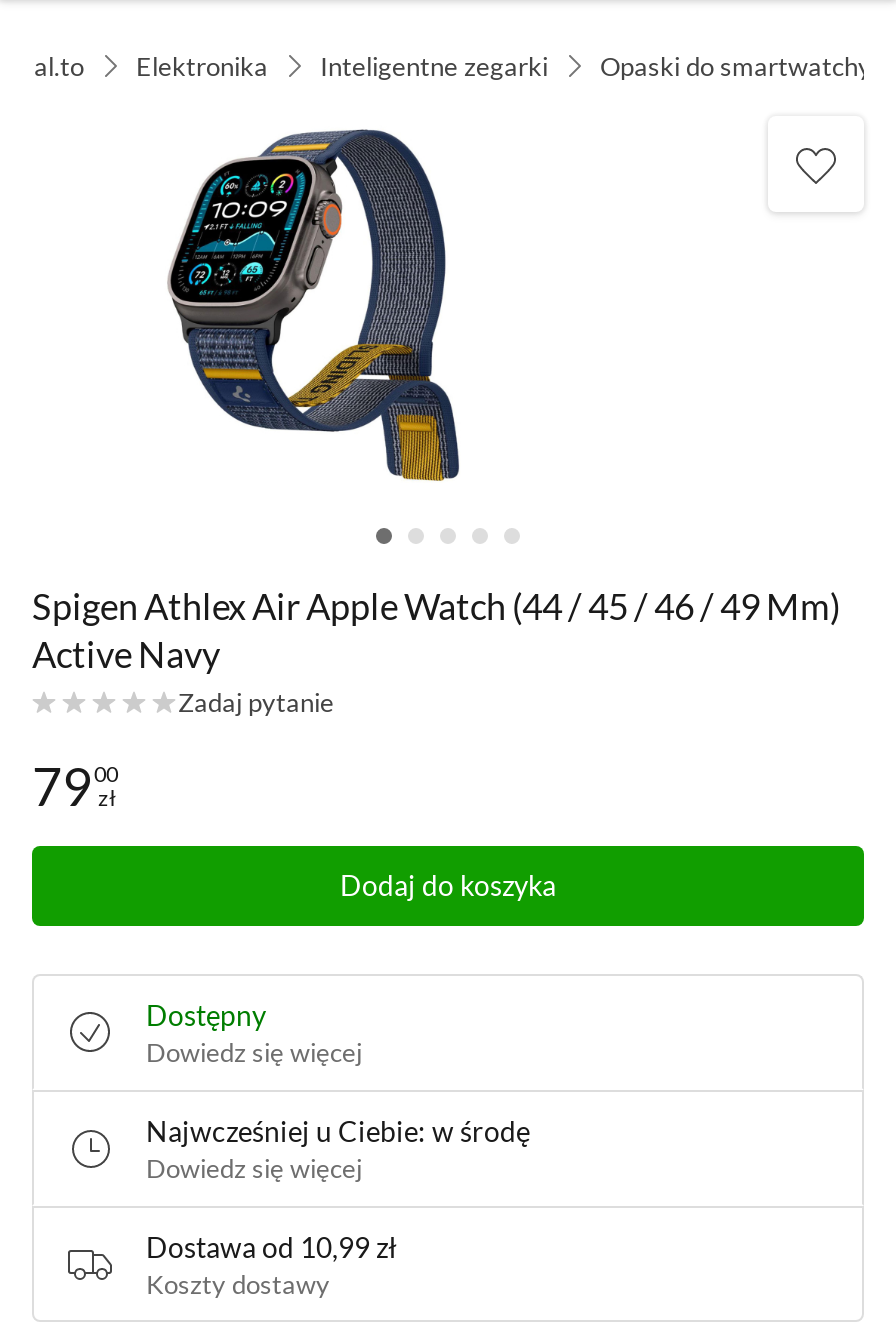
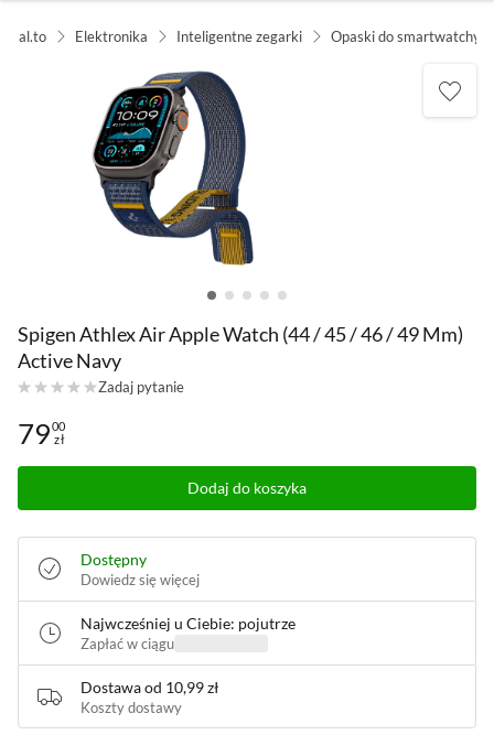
- Najwcześniej u Ciebie: w środę
- Dowiedz się więcej
+ Najwcześniej u Ciebie: pojutrze
+ Zapłać w ciągu
